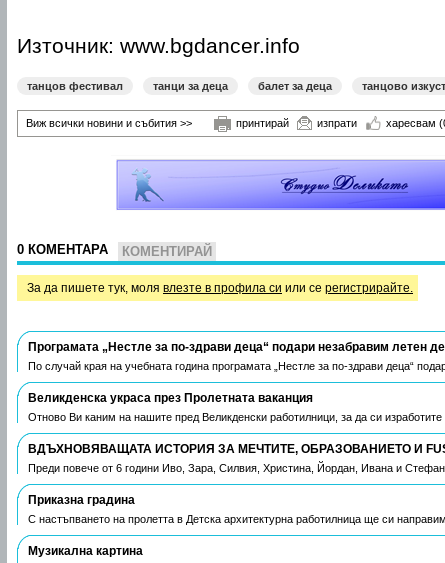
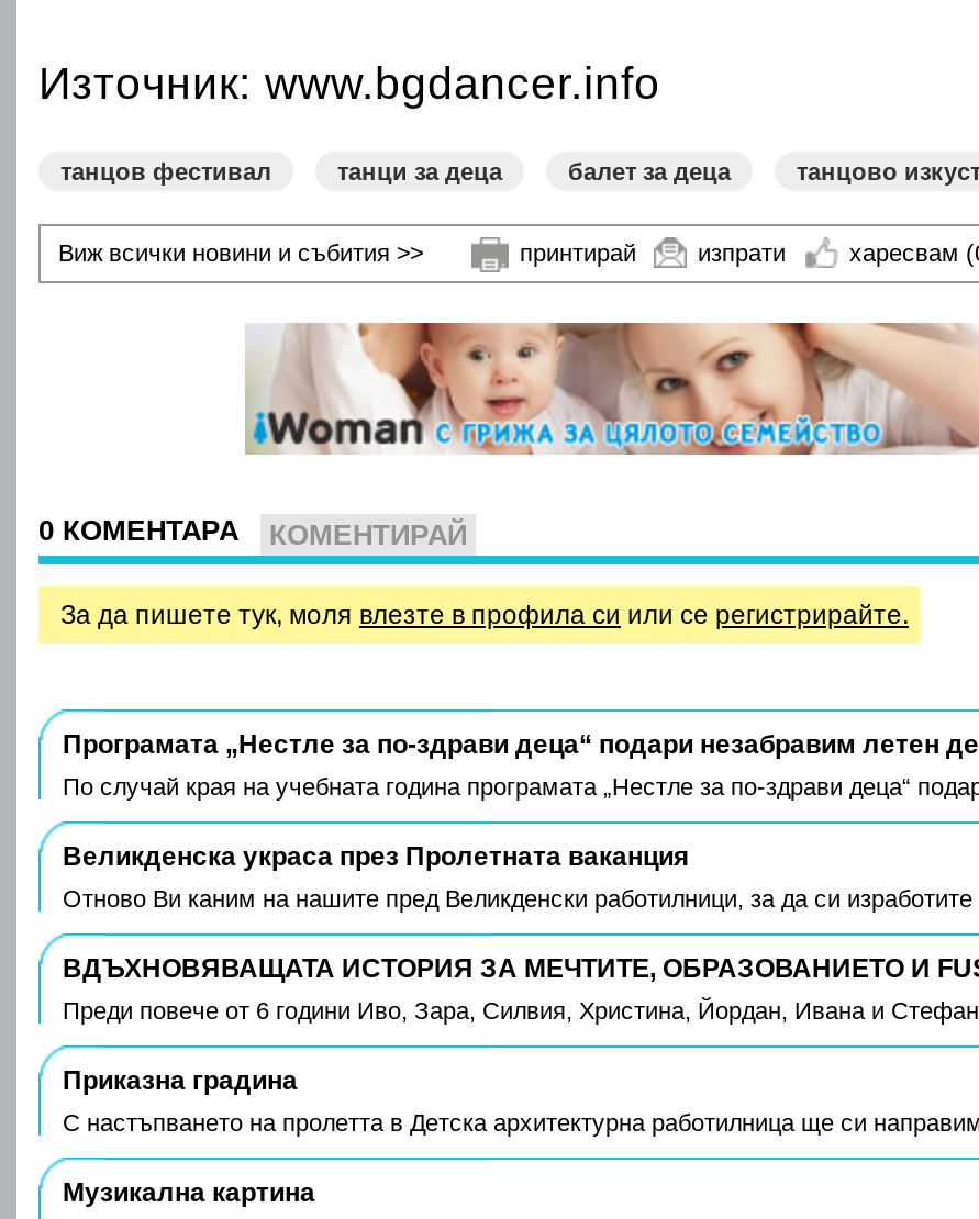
- [image]
+ [image]
